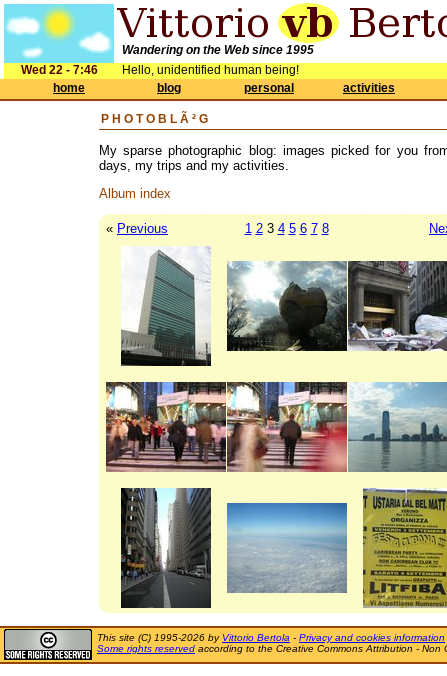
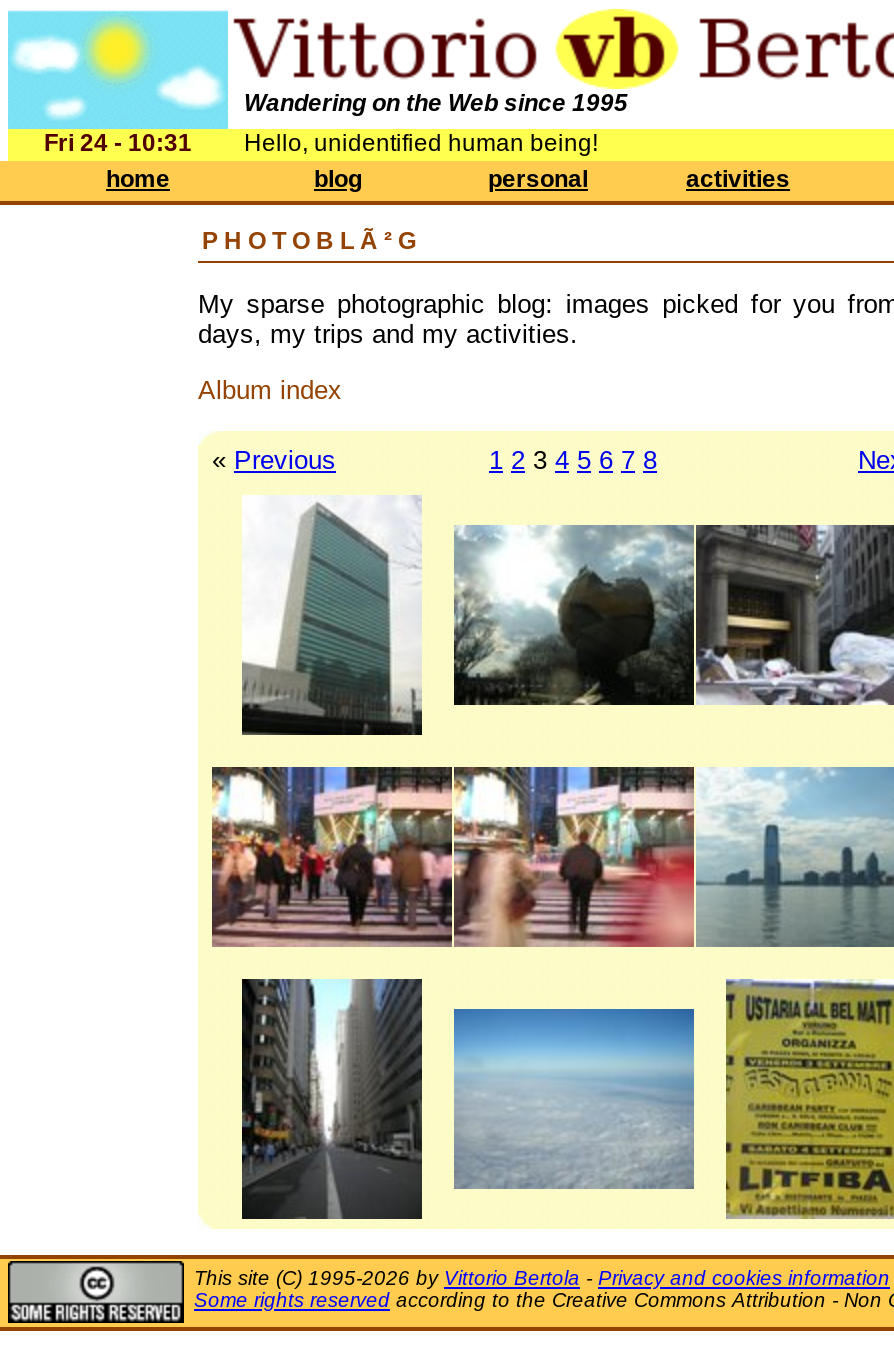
- Wed 22 - 7:46 Hello, unidentified human being!
+ Fri 24 - 10:31 Hello, unidentified human being!
